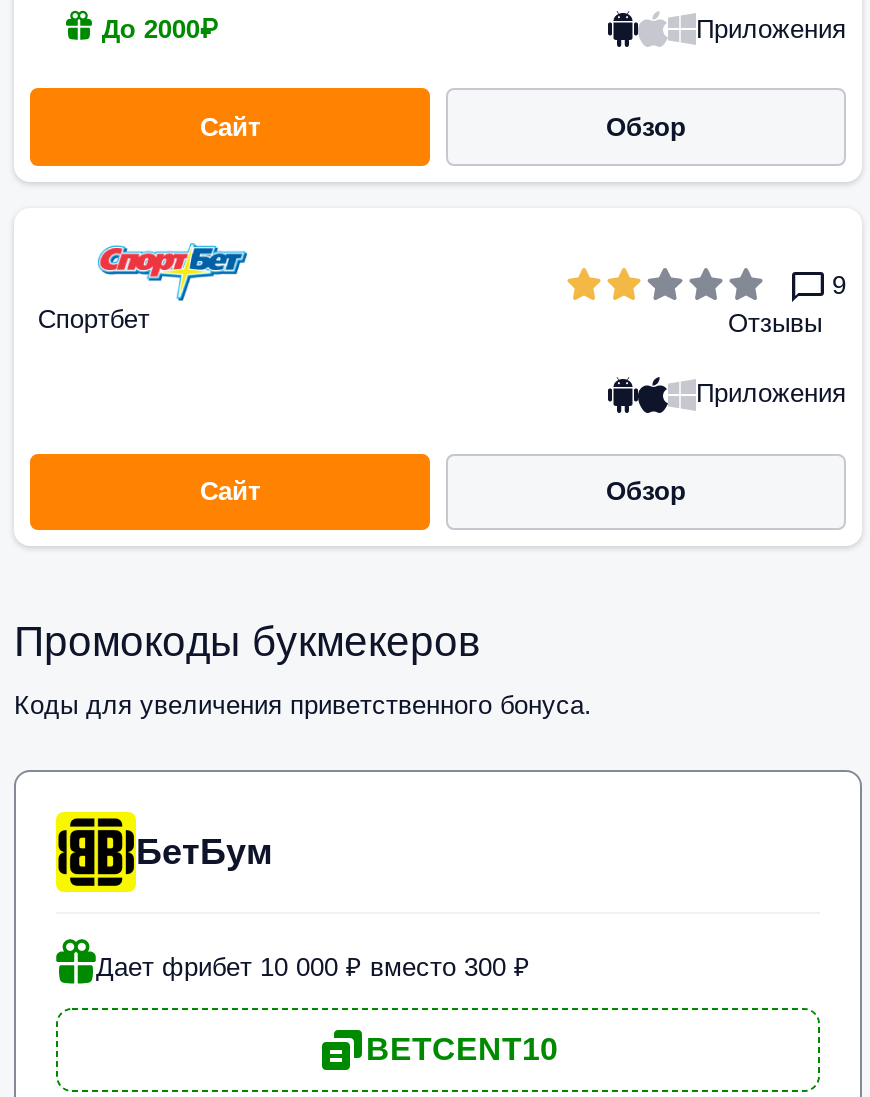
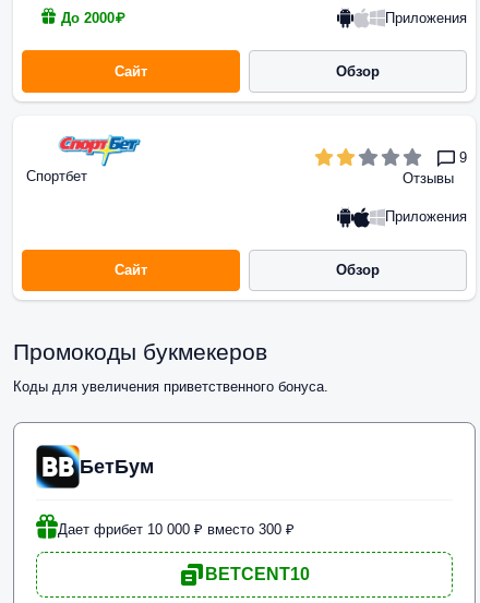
- [image]
+ [image]
